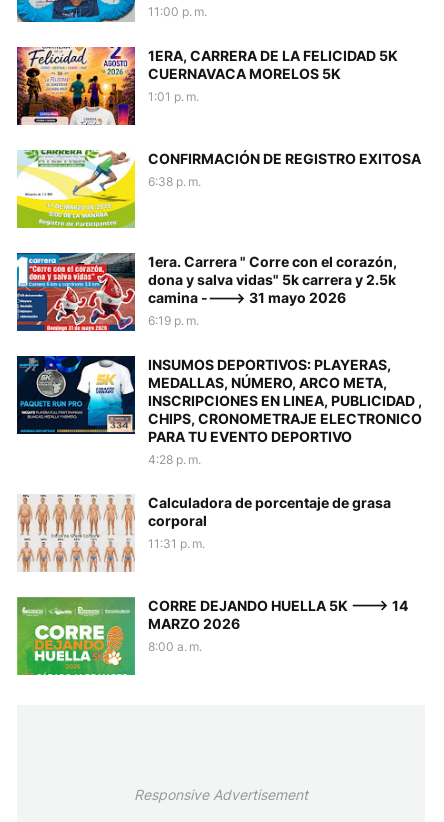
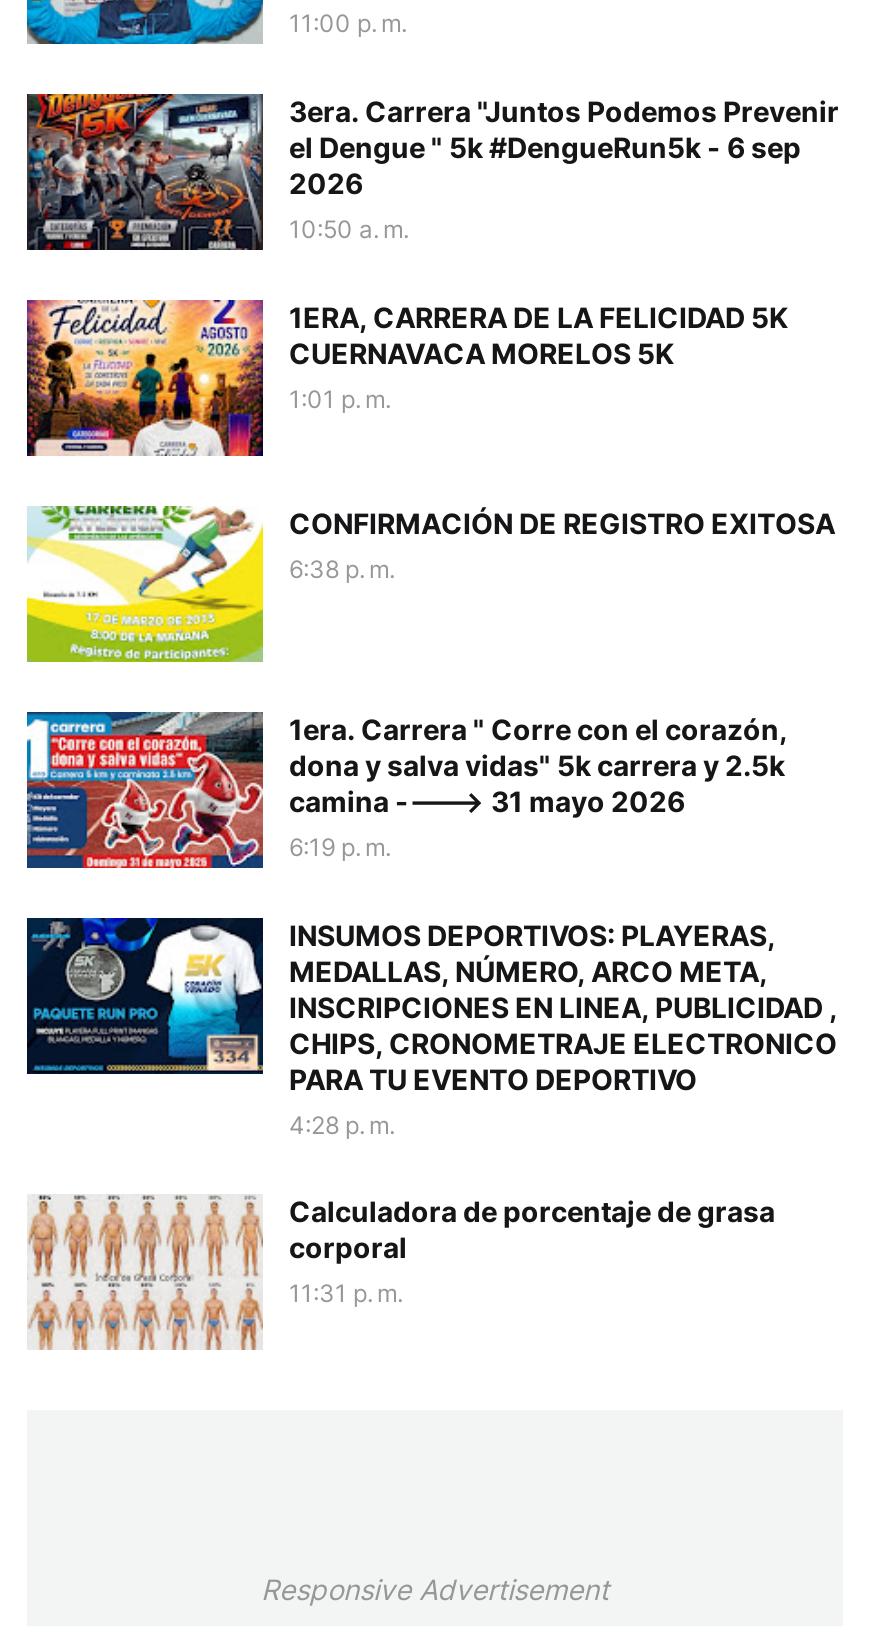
+ [image]
+ 3era. Carrera "Juntos Podemos Prevenir
+ el Dengue " 5k #DengueRun5k - 6 sep
+ 2026
+ 10:50 a. m.

moved down: [image] | 1ERA, CARRERA DE LA FELICIDAD 5K | CUERNAVACA MORELOS 5K | ... | corporal | 11:31 p. m.

- [image]
- CORRE DEJANDO HUELLA 5K ---> 14
- MARZO 2026
- 8:00 a. m.
